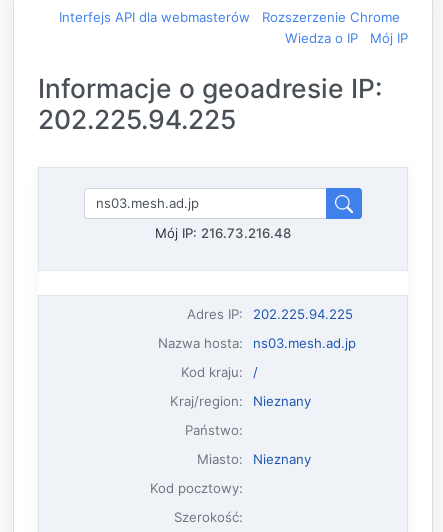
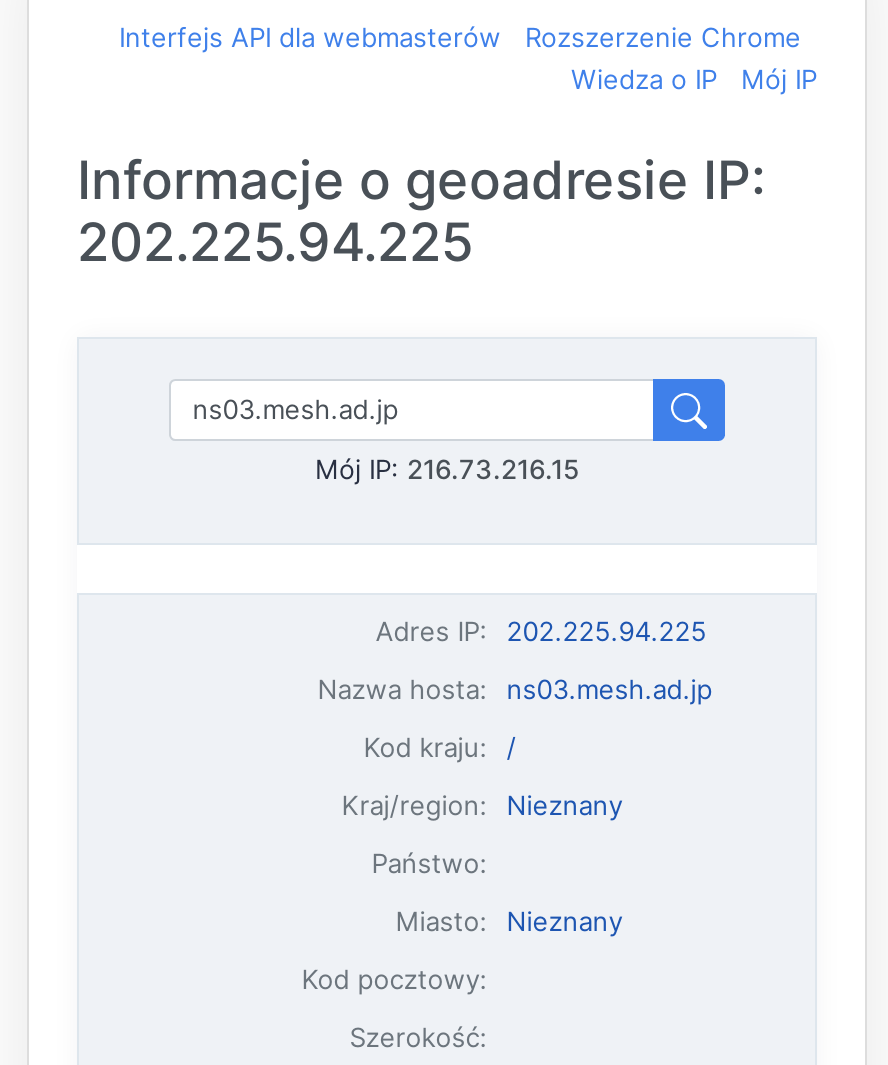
- Mój IP: 216.73.216.48
+ Mój IP: 216.73.216.15
